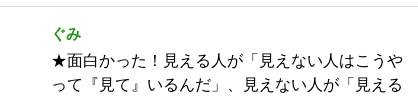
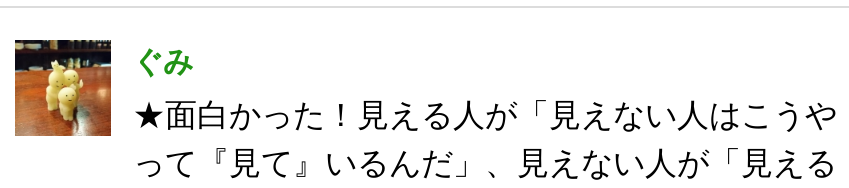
+ [image]
